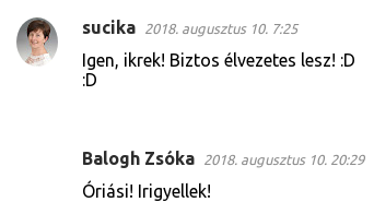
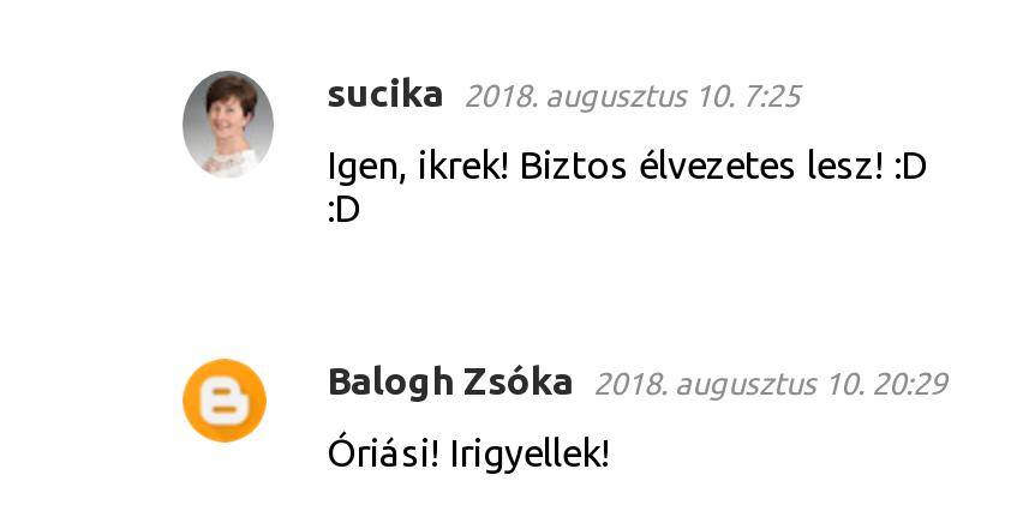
+ [image]
